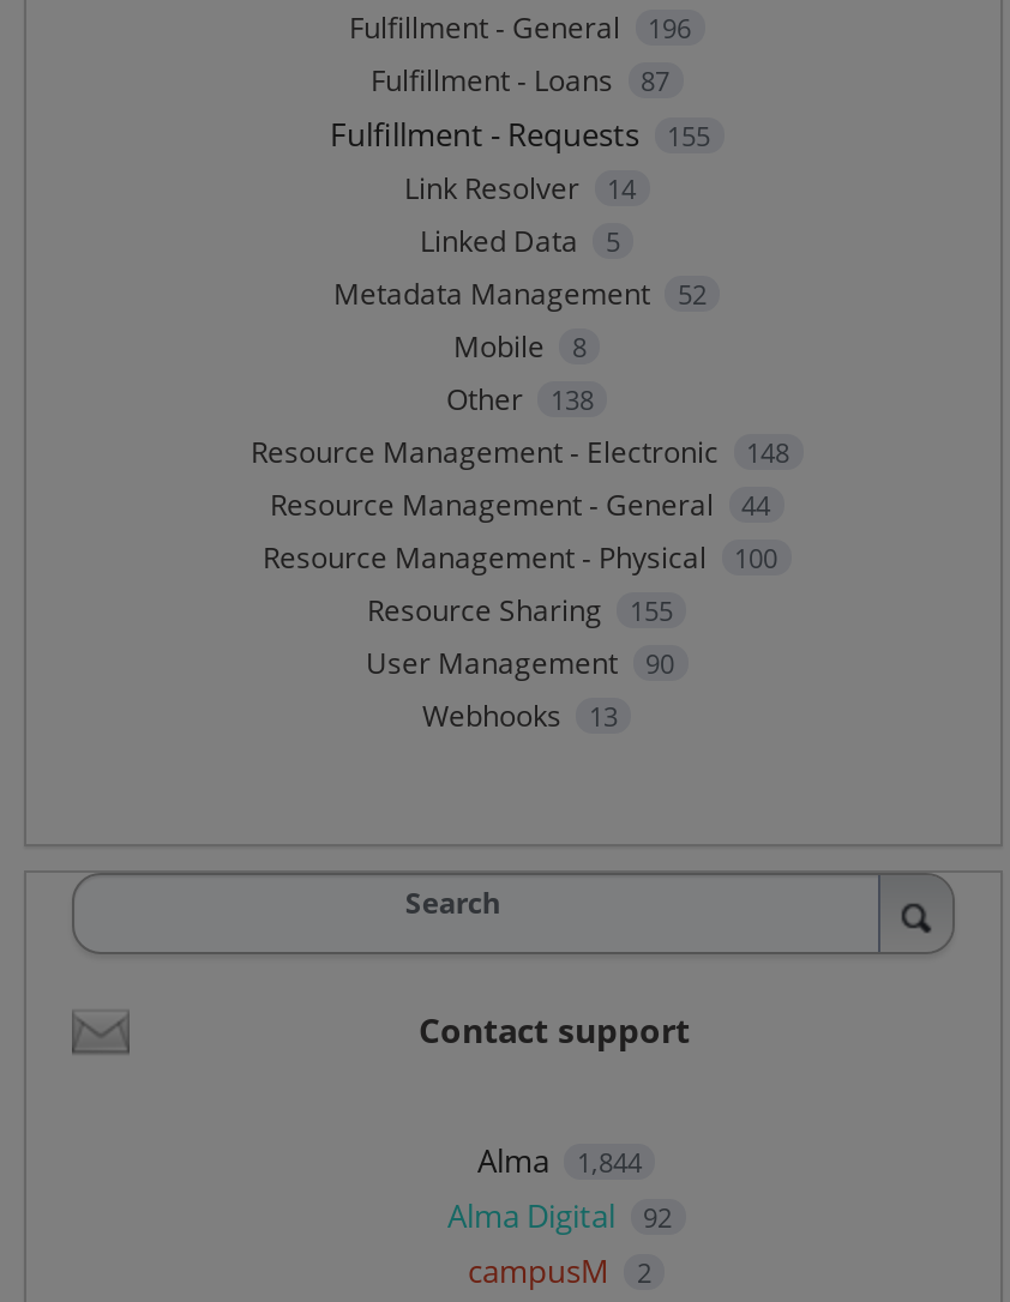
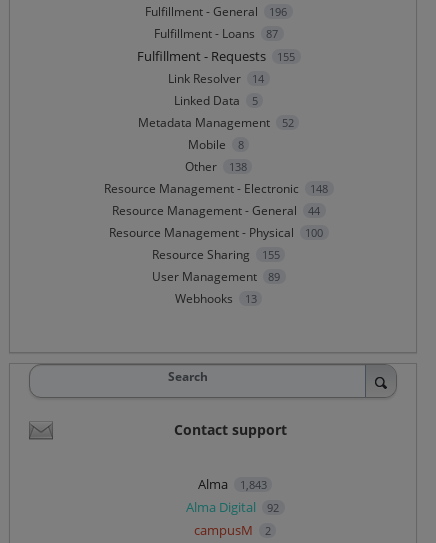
- User Management 90
+ User Management 89

- Alma 1,844
+ Alma 1,843
